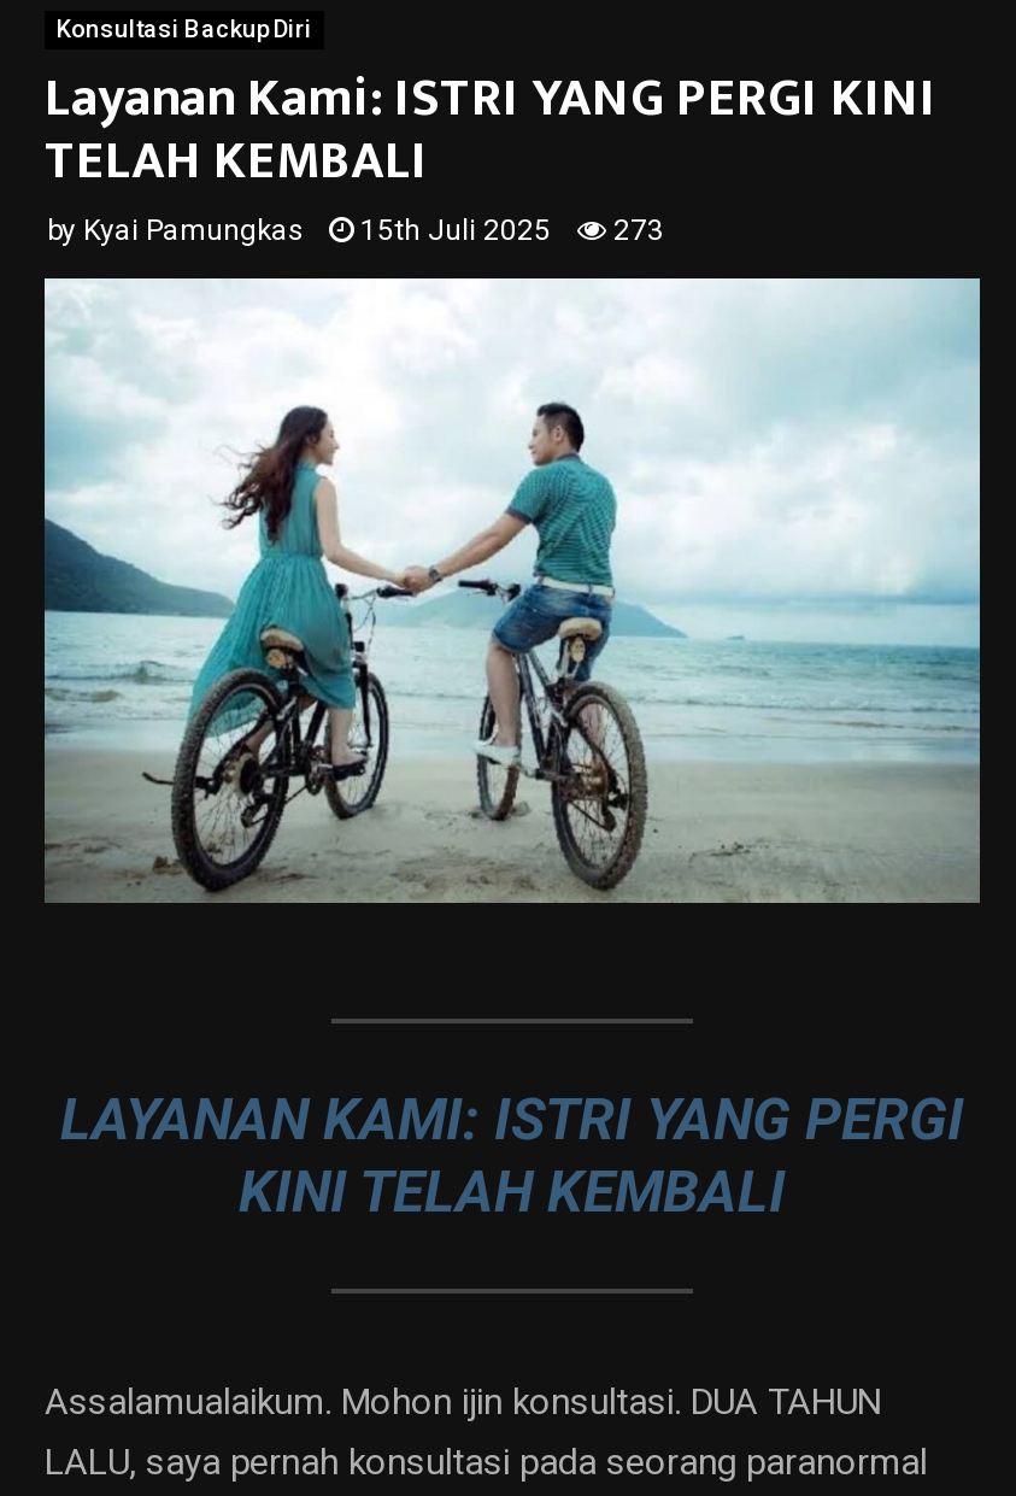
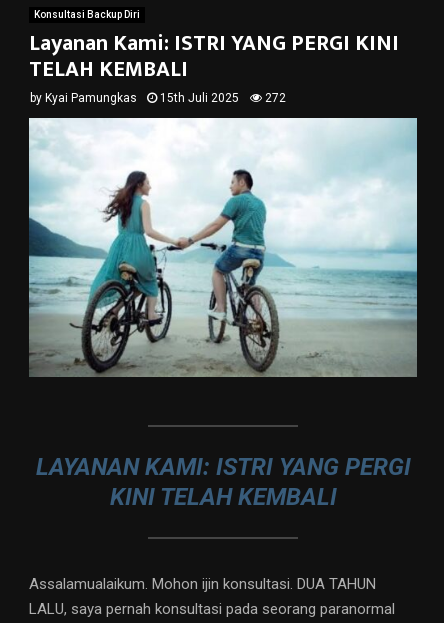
- by Kyai Pamungkas 15th Juli 2025 273
+ by Kyai Pamungkas 15th Juli 2025 272
